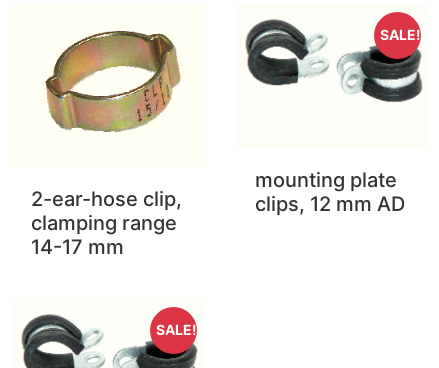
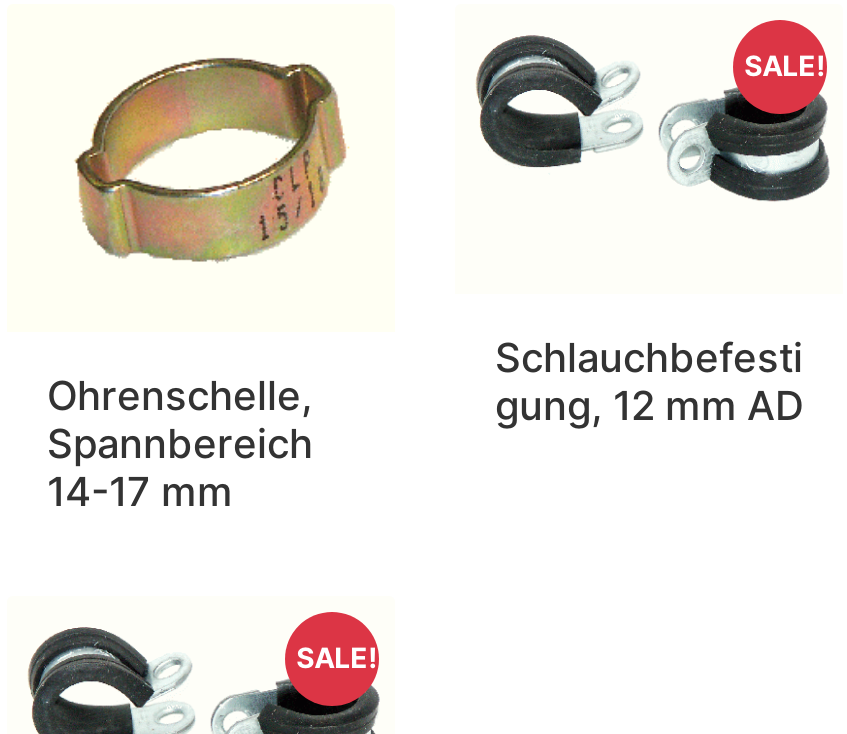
- mounting plate
- clips, 12 mm AD
+ Schlauchbefesti
+ gung, 12 mm AD

- 2-ear-hose clip,
- clamping range
+ Ohrenschelle,
+ Spannbereich
